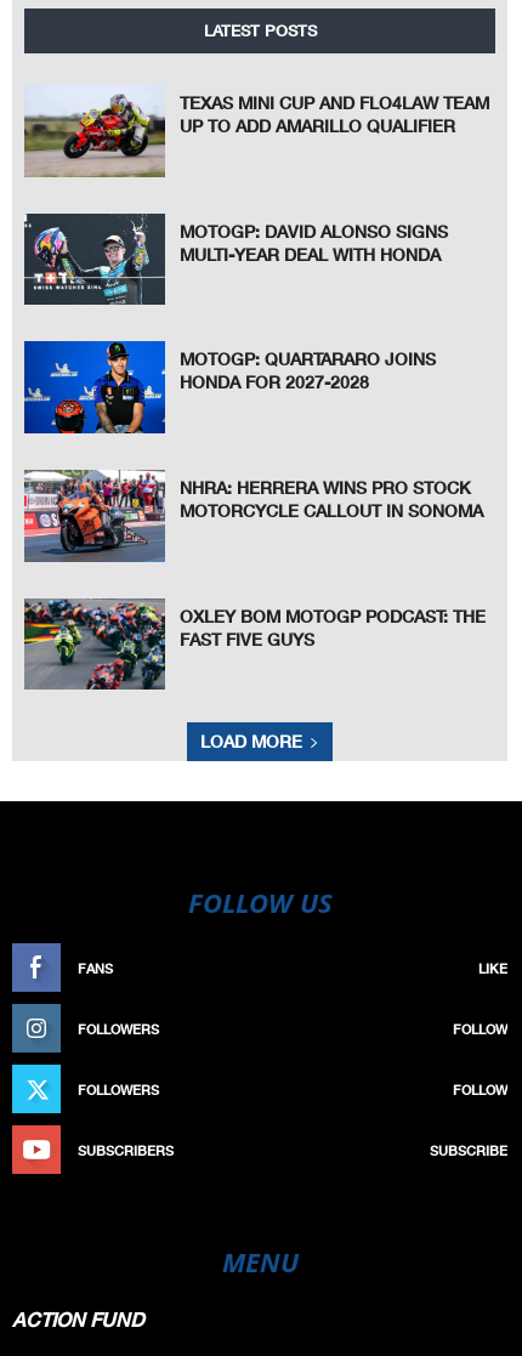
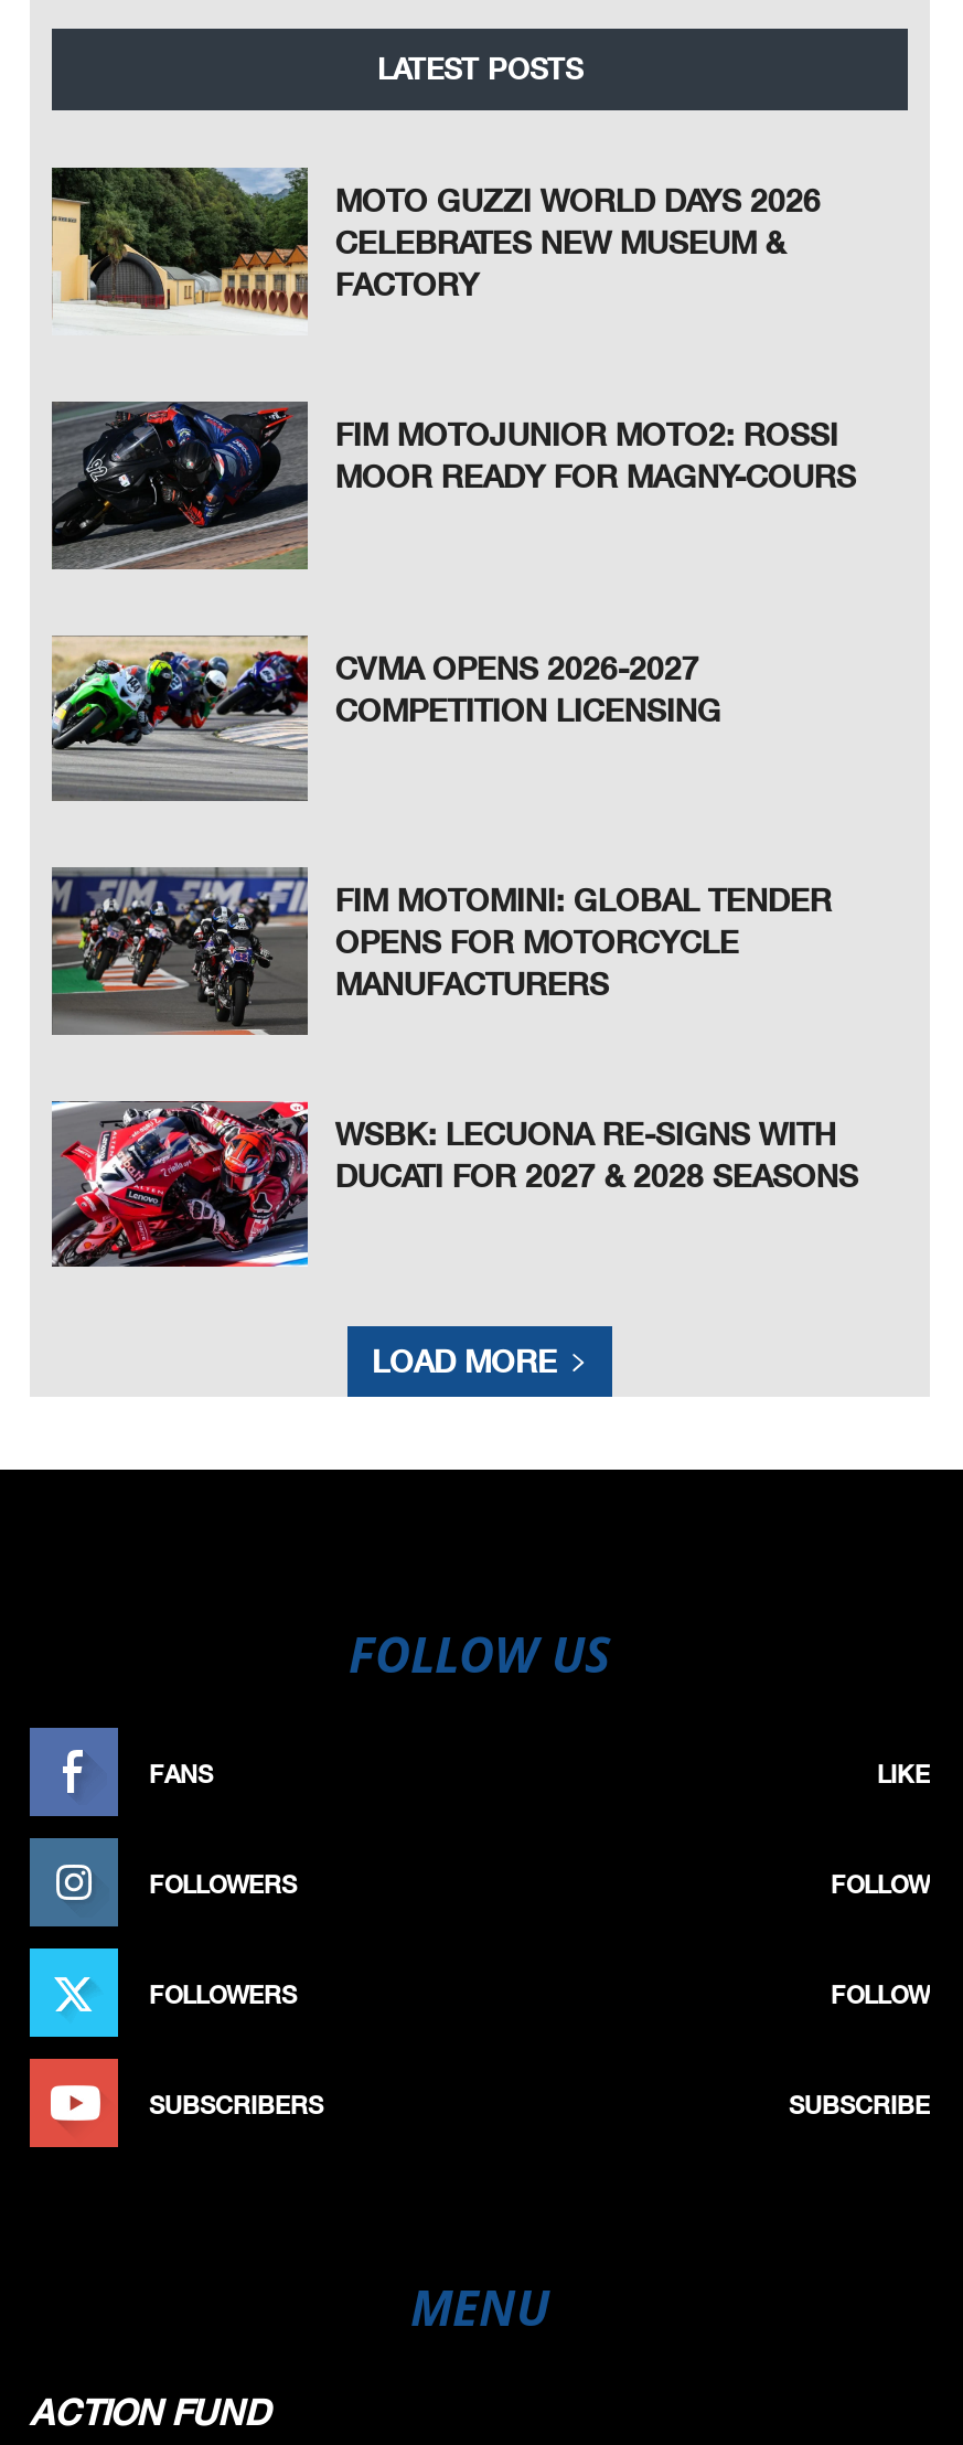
- [image]
- TEXAS MINI CUP AND FLO4LAW TEAM
- UP TO ADD AMARILLO QUALIFIER
+ [image]
+ MOTO GUZZI WORLD DAYS 2026
+ CELEBRATES NEW MUSEUM &
+ FACTORY

- [image]
- MOTOGP: DAVID ALONSO SIGNS
- MULTI-YEAR DEAL WITH HONDA
+ [image]
+ FIM MOTOJUNIOR MOTO2: ROSSI
+ MOOR READY FOR MAGNY-COURS

- [image]
- MOTOGP: QUARTARARO JOINS
- HONDA FOR 2027-2028
+ [image]
+ CVMA OPENS 2026-2027
+ COMPETITION LICENSING

- [image]
- NHRA: HERRERA WINS PRO STOCK
- MOTORCYCLE CALLOUT IN SONOMA
+ [image]
+ FIM MOTOMINI: GLOBAL TENDER
+ OPENS FOR MOTORCYCLE
+ MANUFACTURERS

- [image]
- OXLEY BOM MOTOGP PODCAST: THE
- FAST FIVE GUYS
+ [image]
+ WSBK: LECUONA RE-SIGNS WITH
+ DUCATI FOR 2027 & 2028 SEASONS
